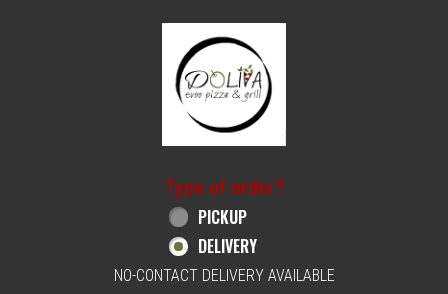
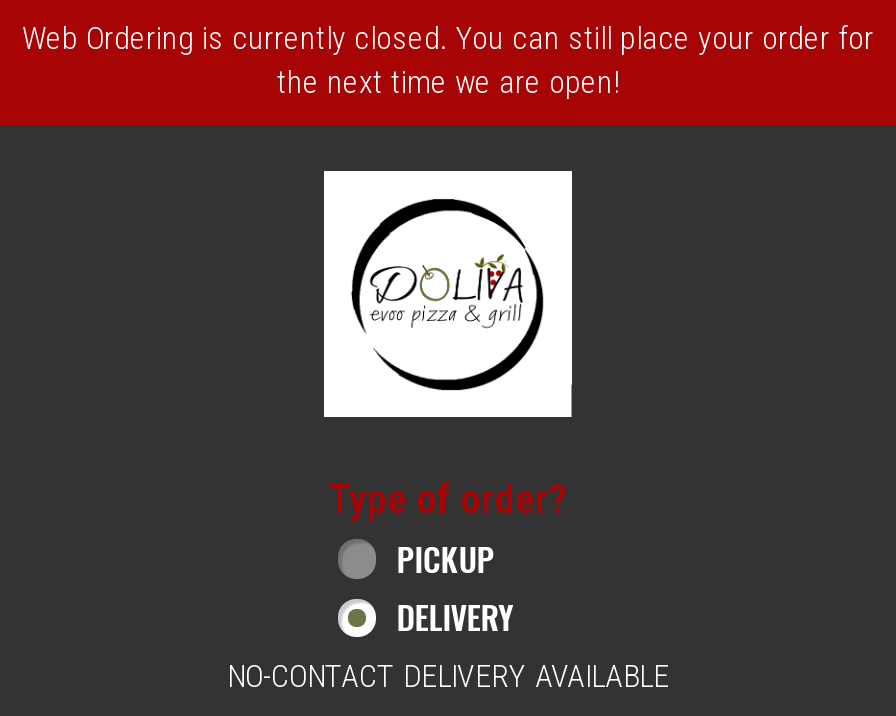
+ Web Ordering is currently closed. You can still place your order for
+ the next time we are open!
